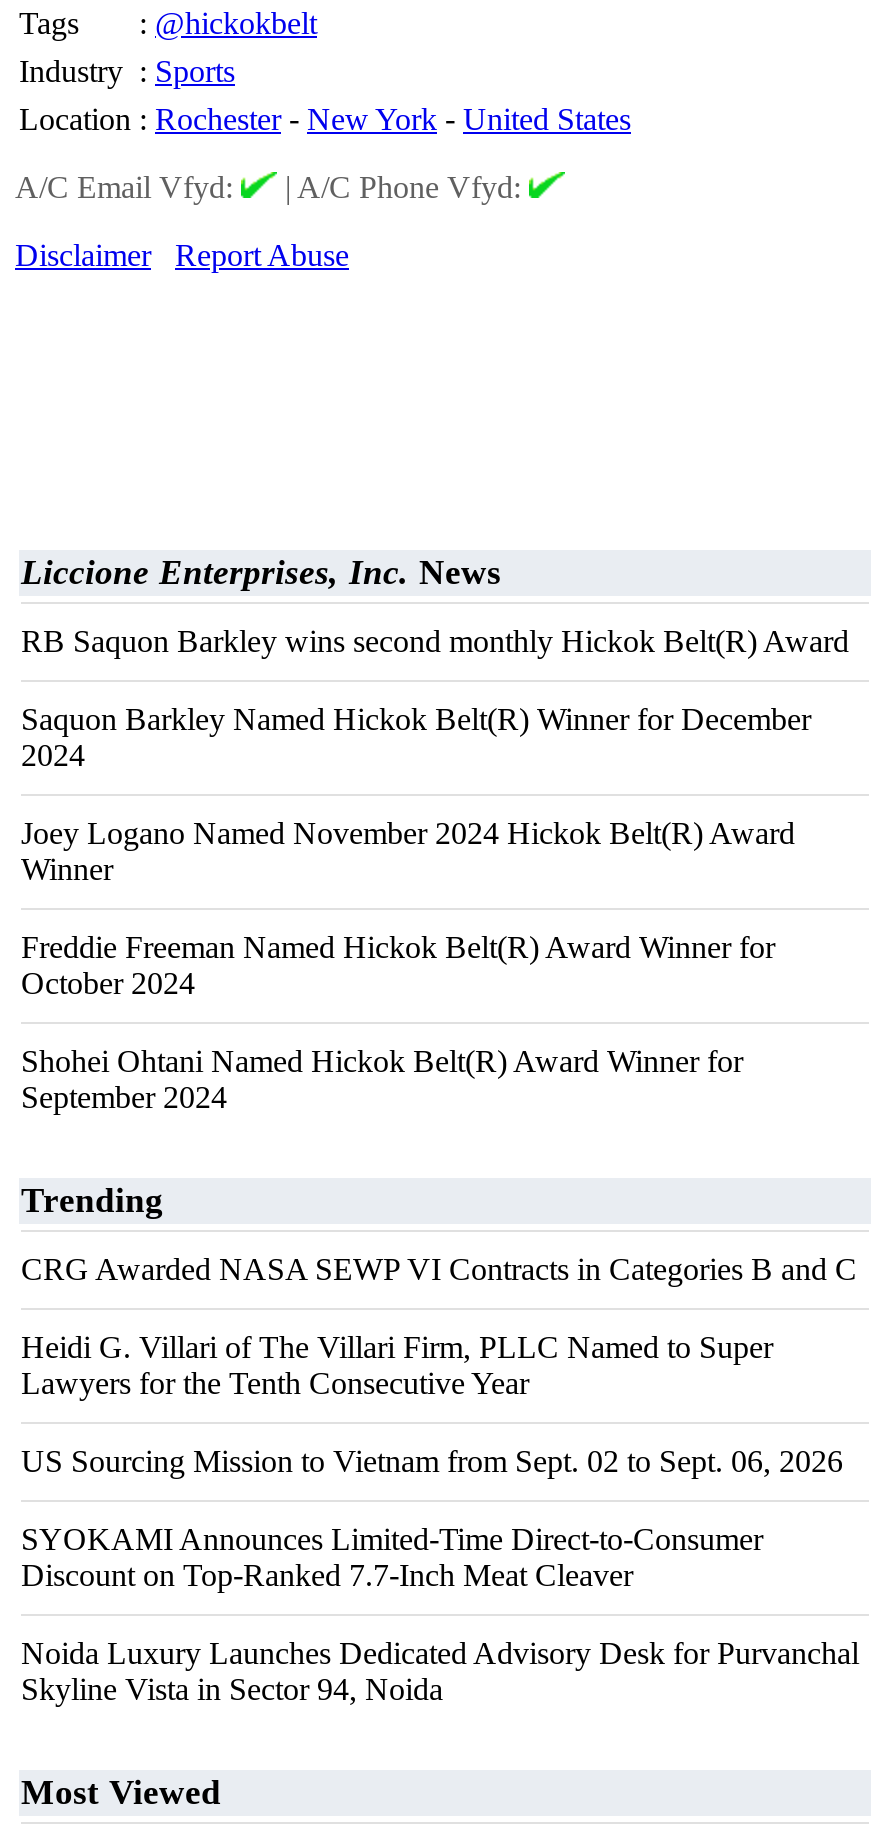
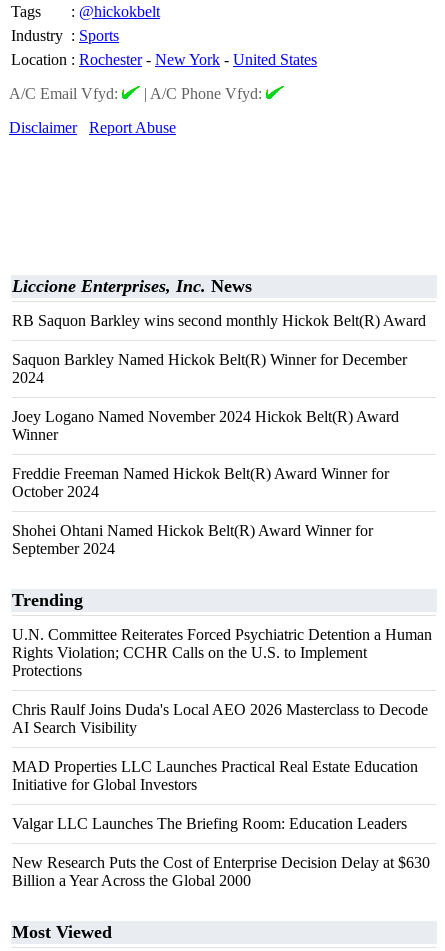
- CRG Awarded NASA SEWP VI Contracts in Categories B and C
+ U.N. Committee Reiterates Forced Psychiatric Detention a Human
+ Rights Violation; CCHR Calls on the U.S. to Implement
+ Protections

- Heidi G. Villari of The Villari Firm, PLLC Named to Super
- Lawyers for the Tenth Consecutive Year
+ Chris Raulf Joins Duda's Local AEO 2026 Masterclass to Decode
+ AI Search Visibility

- US Sourcing Mission to Vietnam from Sept. 02 to Sept. 06, 2026
+ MAD Properties LLC Launches Practical Real Estate Education
+ Initiative for Global Investors

- SYOKAMI Announces Limited-Time Direct-to-Consumer
- Discount on Top-Ranked 7.7-Inch Meat Cleaver
+ Valgar LLC Launches The Briefing Room: Education Leaders

- Noida Luxury Launches Dedicated Advisory Desk for Purvanchal
- Skyline Vista in Sector 94, Noida
+ New Research Puts the Cost of Enterprise Decision Delay at $630
+ Billion a Year Across the Global 2000
